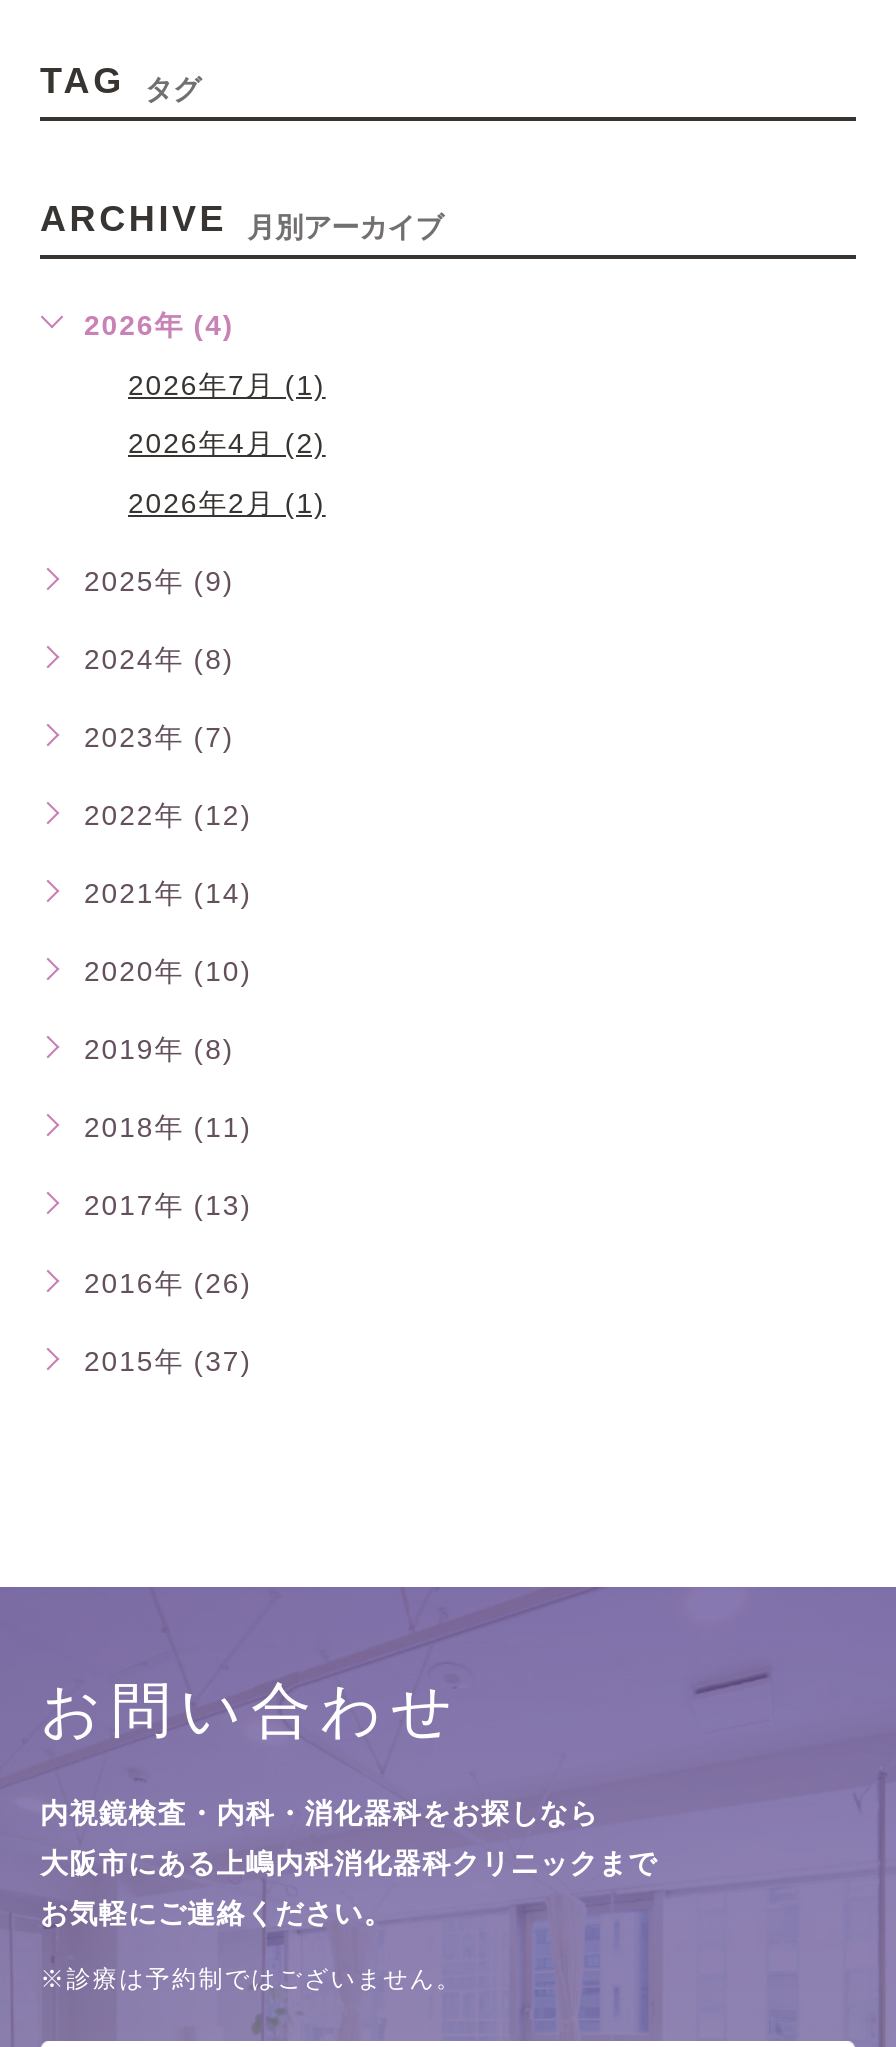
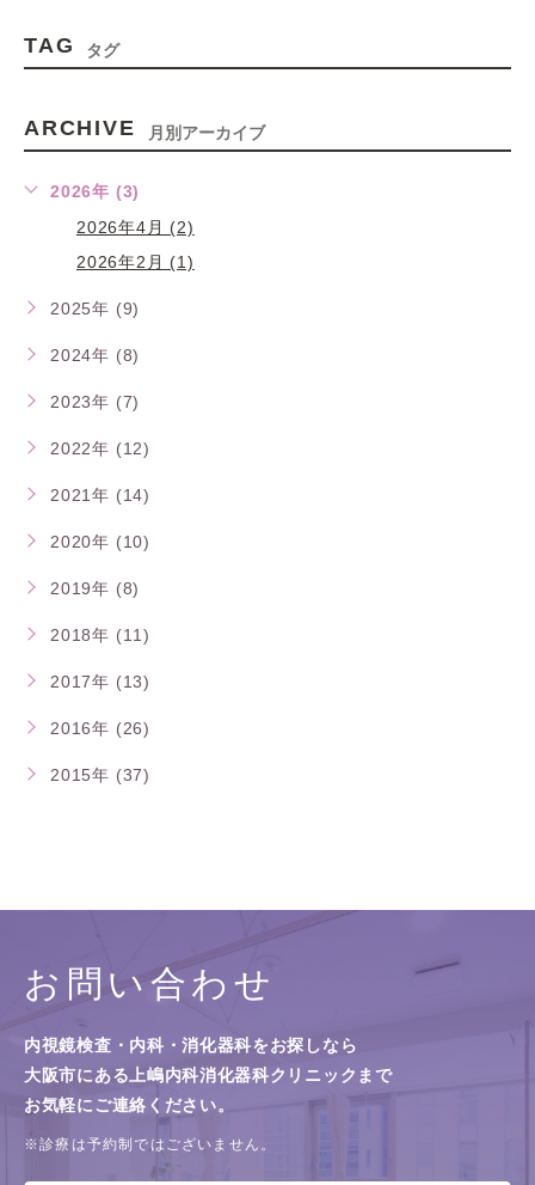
- 2026年 (4)
- 2026年7月 (1)
+ 2026年 (3)
